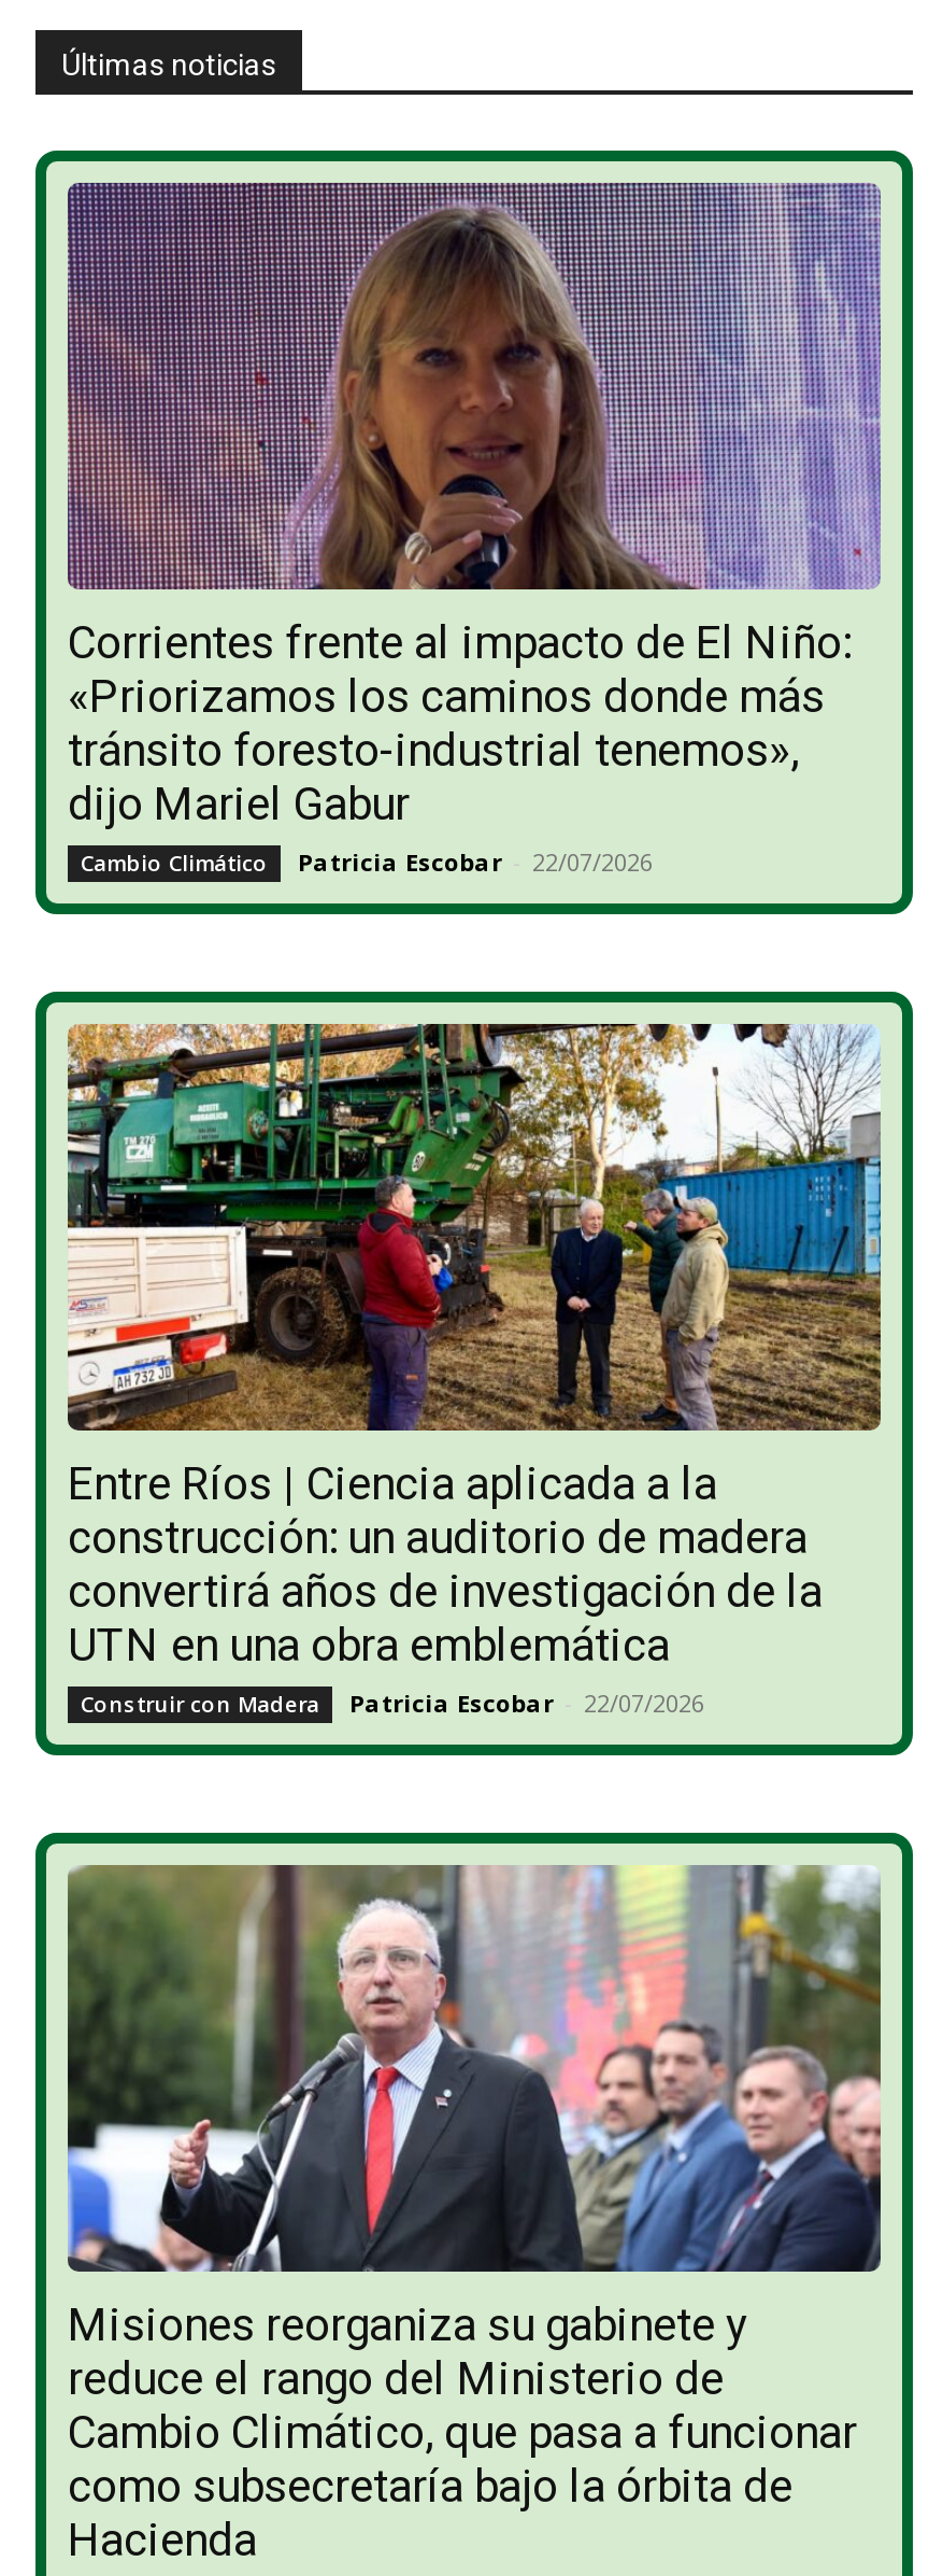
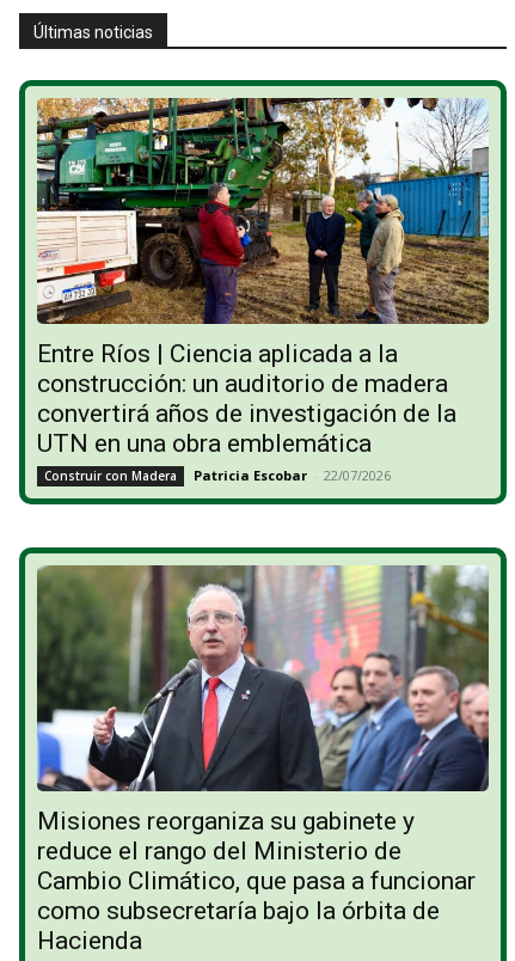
- [image]
- Corrientes frente al impacto de El Niño:
- «Priorizamos los caminos donde más
- tránsito foresto-industrial tenemos»,
- dijo Mariel Gabur
- Cambio Climático
- Patricia Escobar - 22/07/2026
